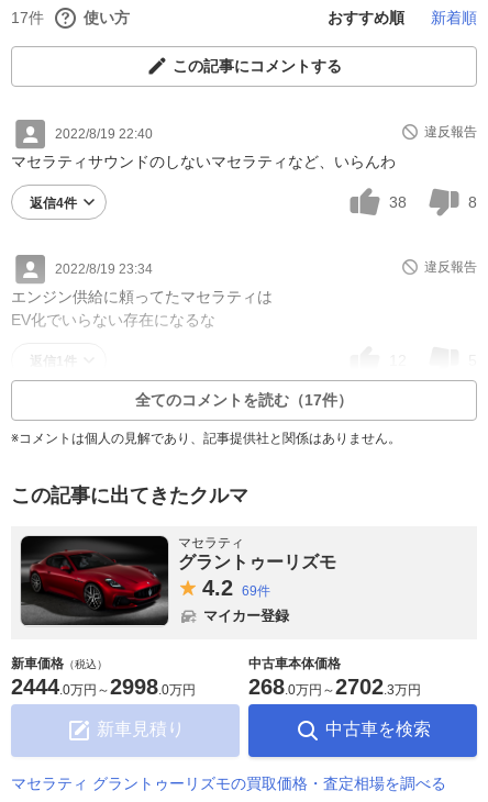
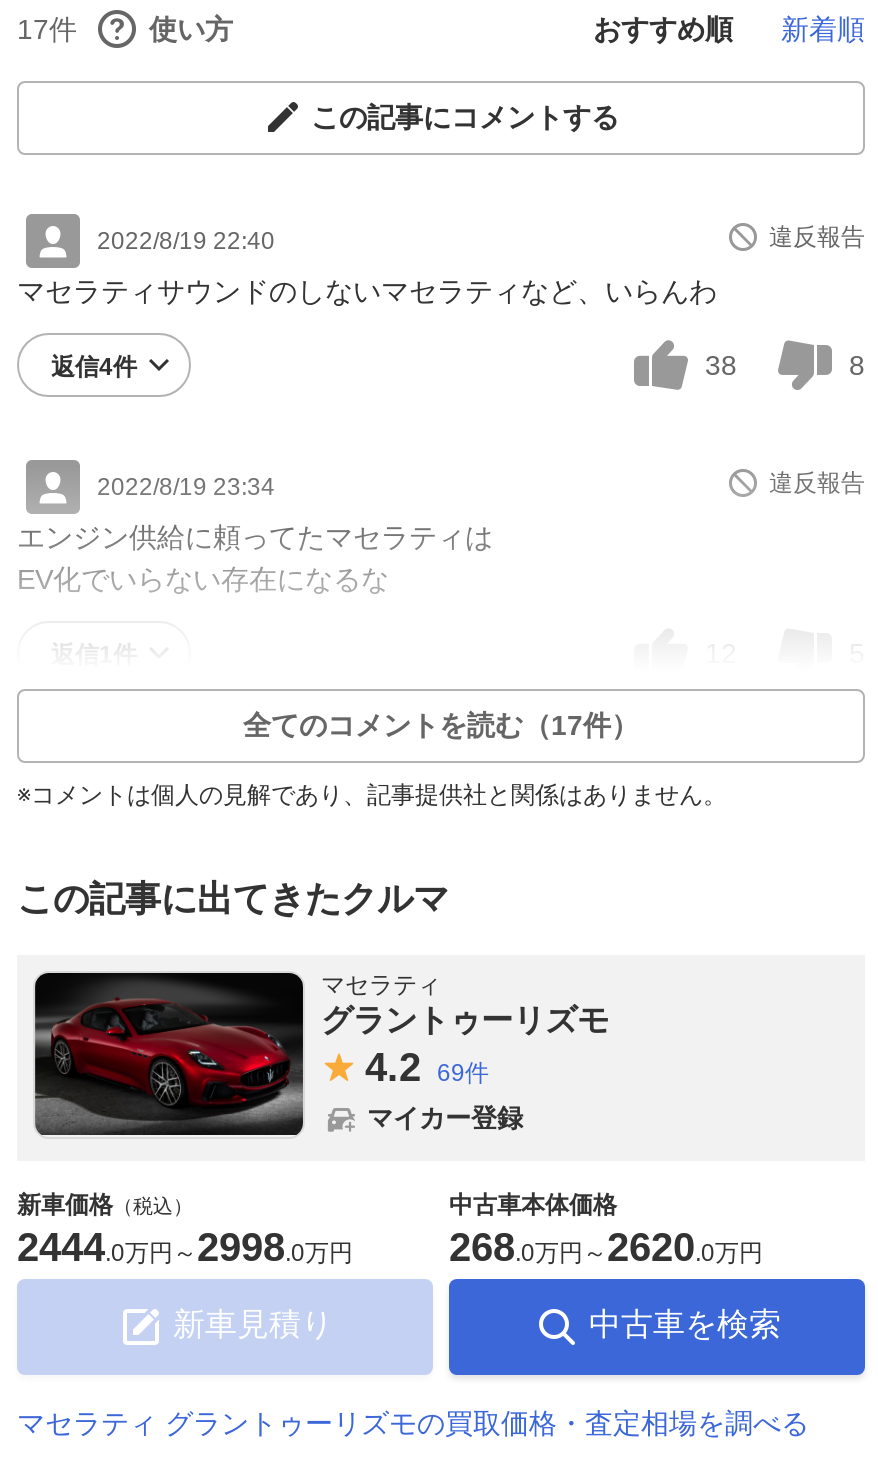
- 268. 0万円～2702. 3万円
+ 268. 0万円～2620. 0万円
